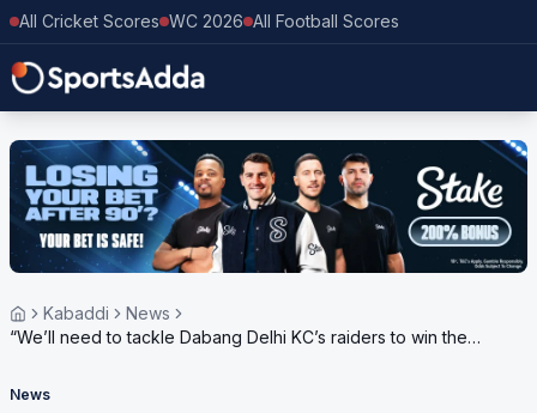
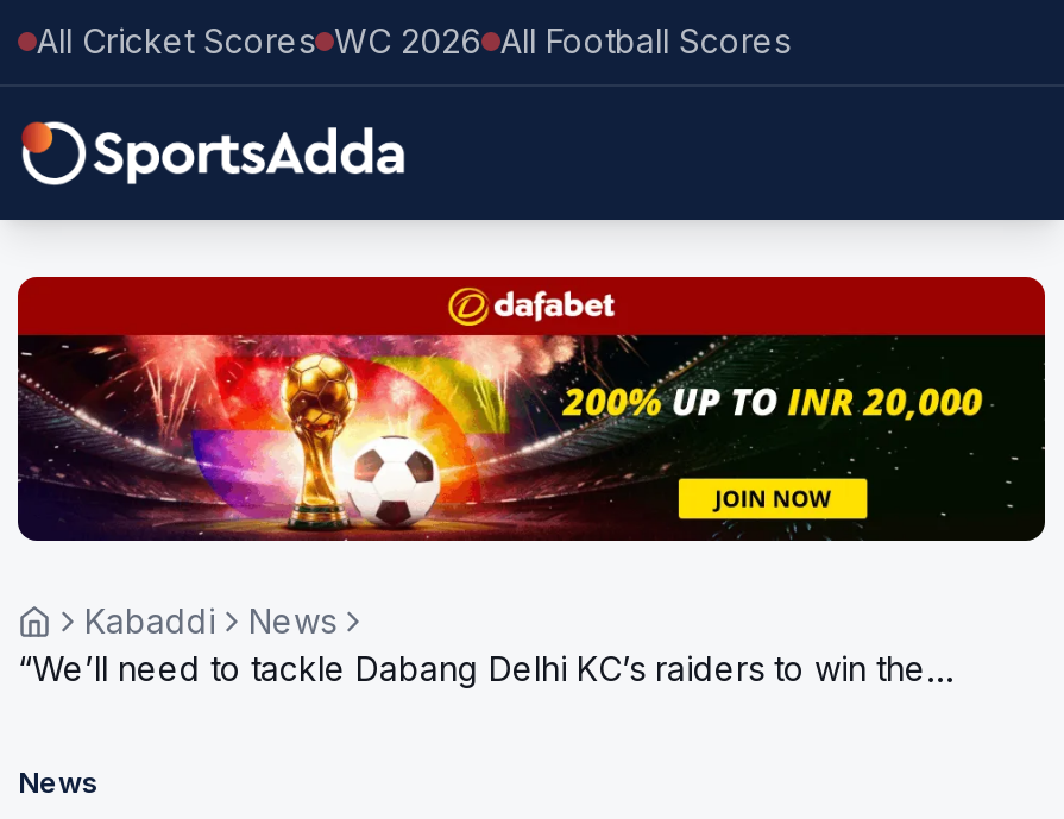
- [image]
+ [image]
